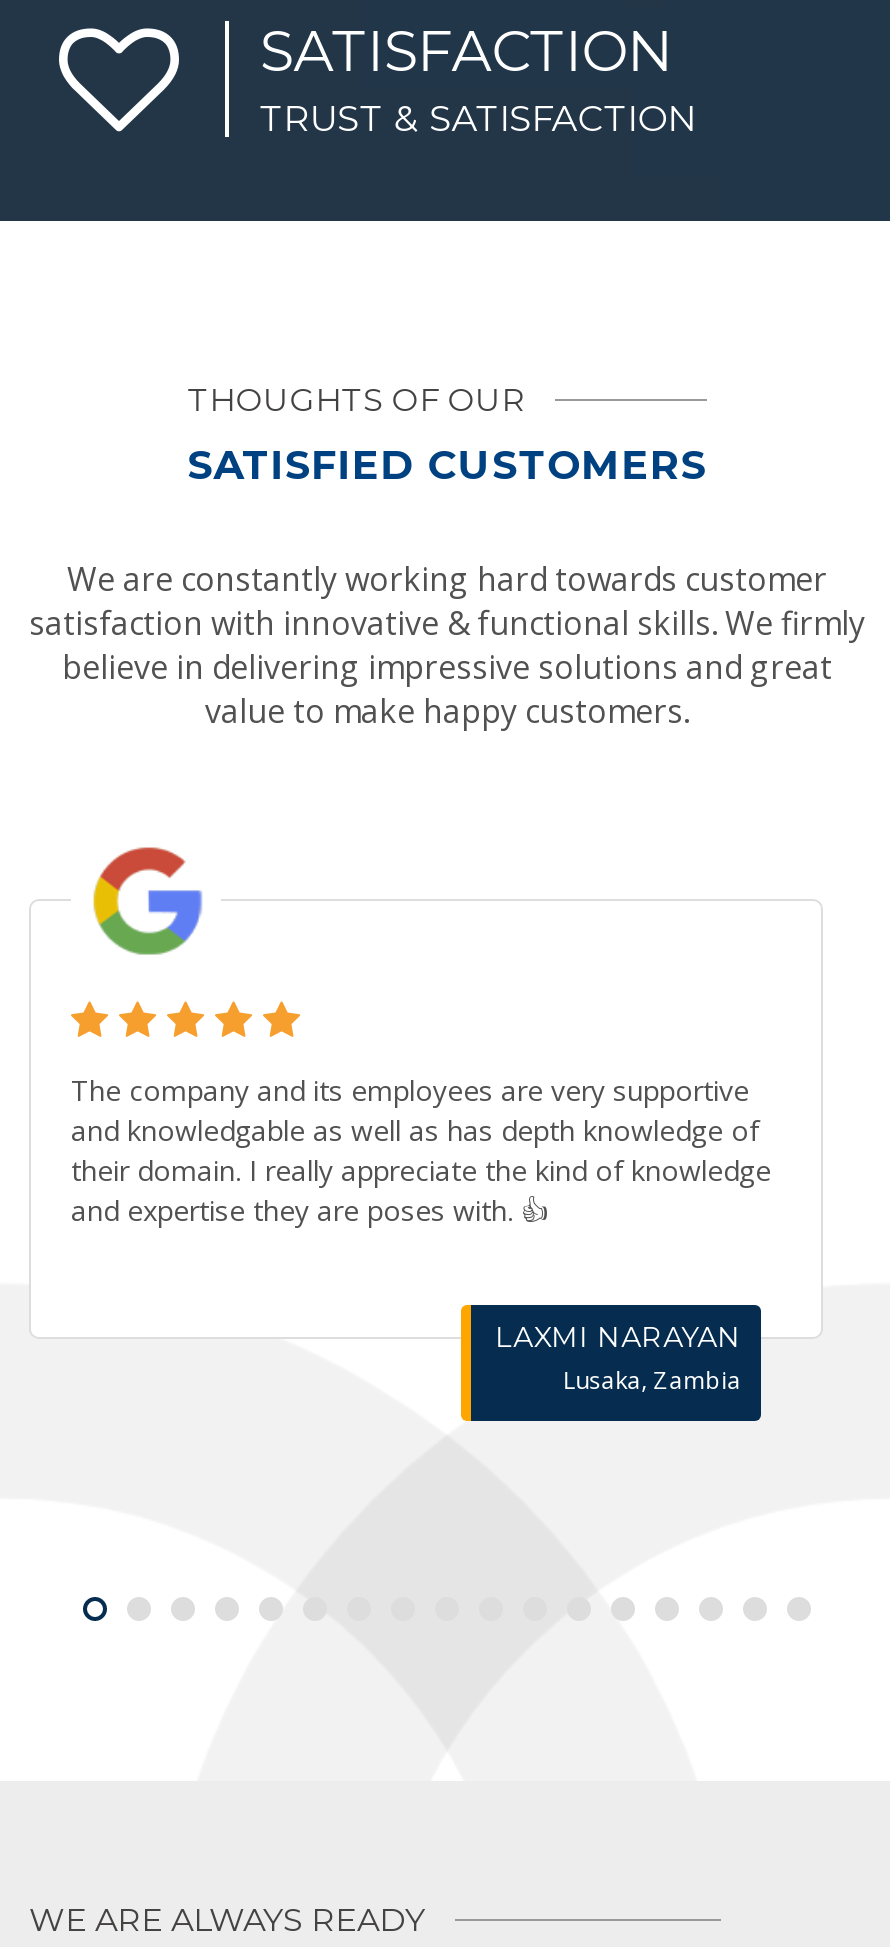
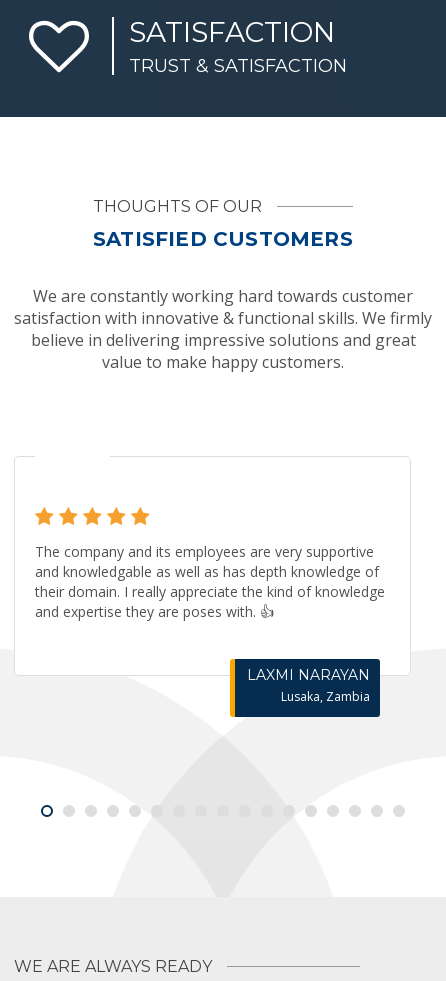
- [image]
